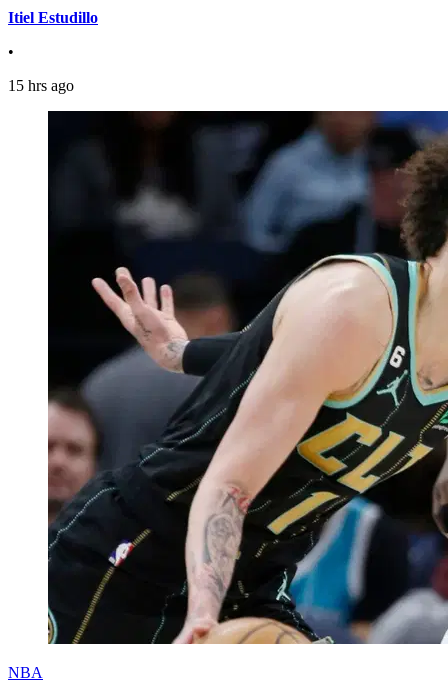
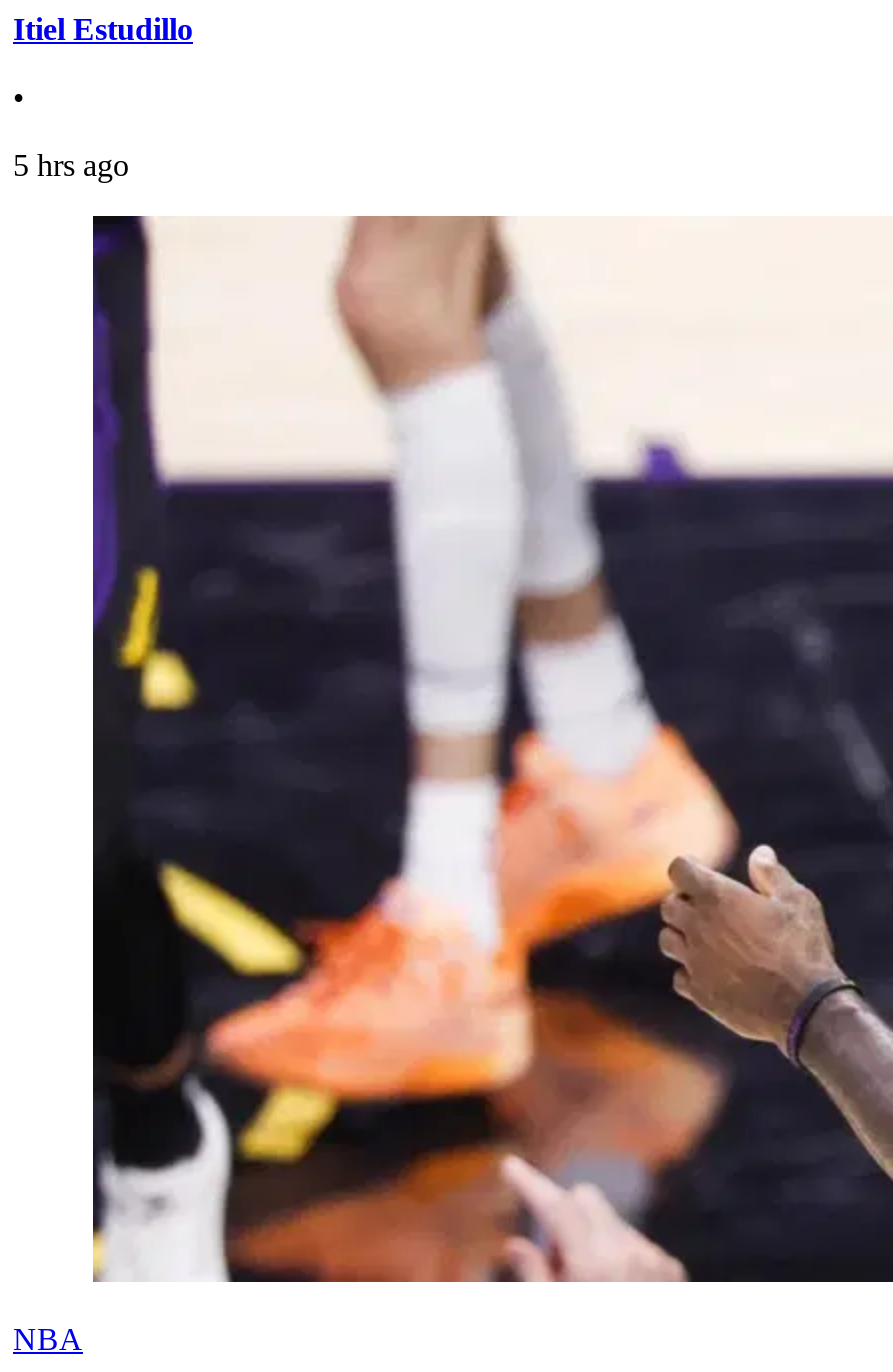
- 15 hrs ago
+ 5 hrs ago

- [image]
+ [image]
